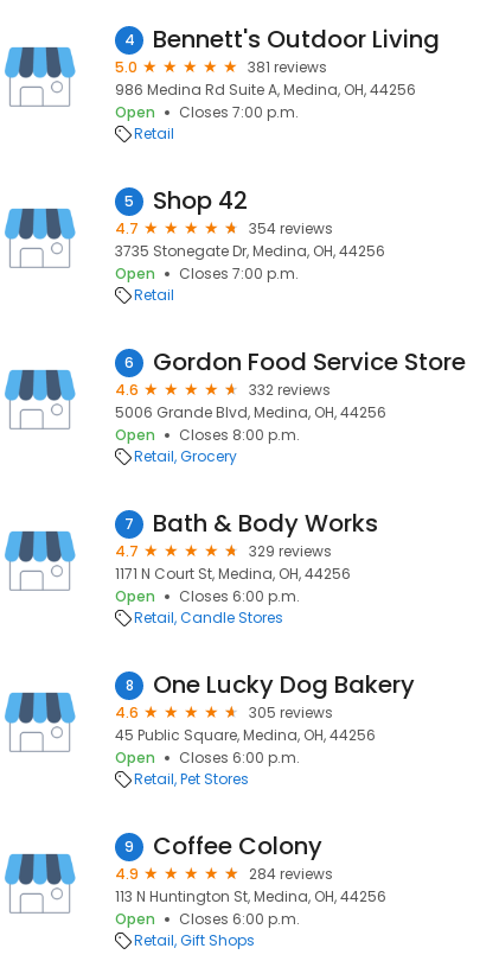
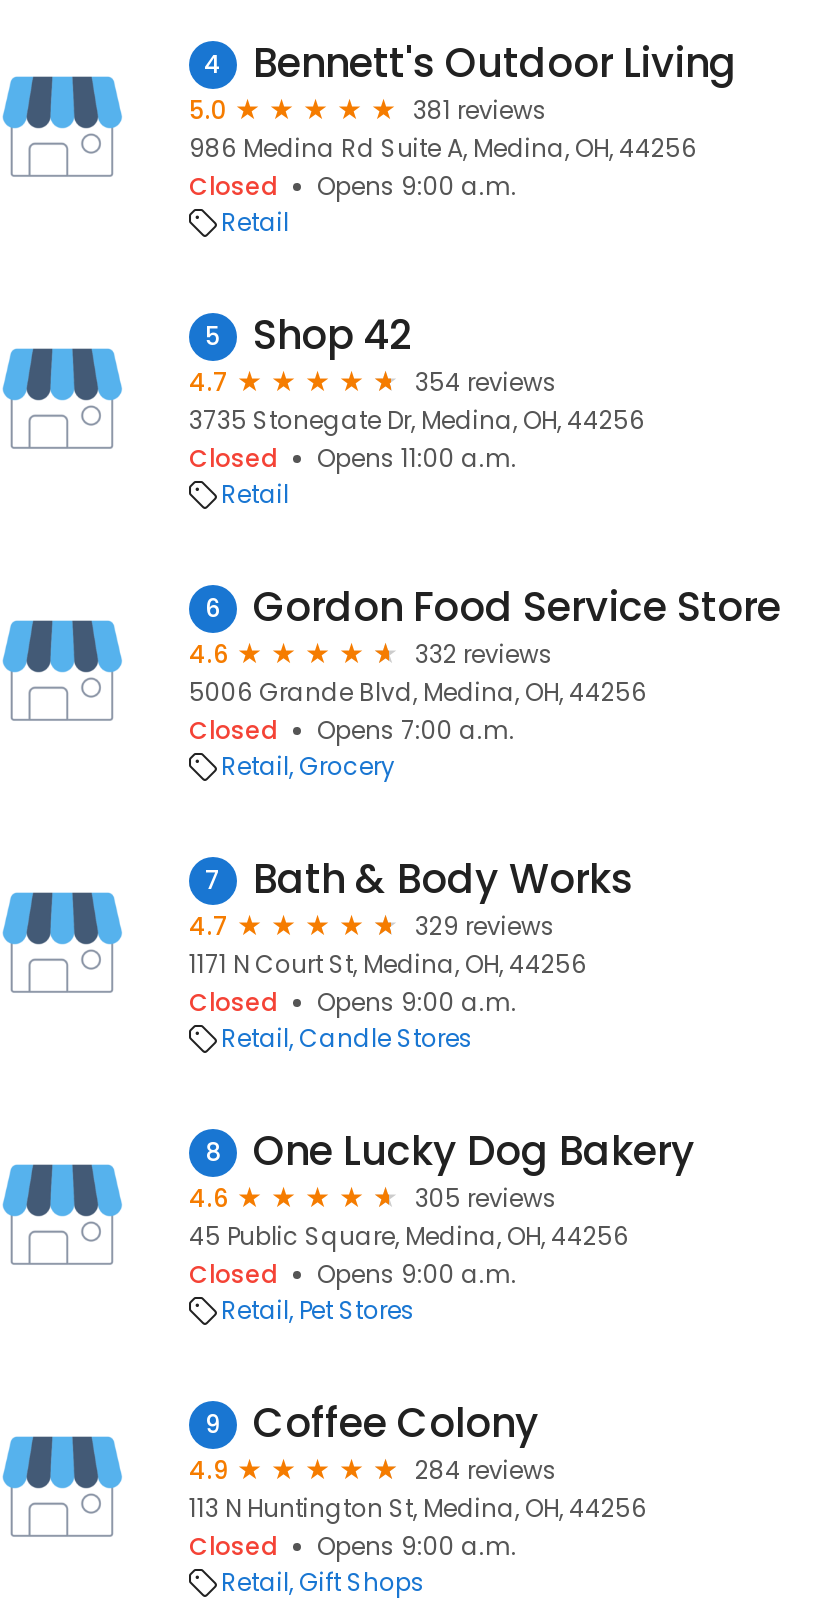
- Open
- Closes 7:00 p.m.
+ Closed
+ Opens 9:00 a.m.

- Open
- Closes 7:00 p.m.
+ Closed
+ Opens 11:00 a.m.

- Open
- Closes 8:00 p.m.
+ Closed
+ Opens 7:00 a.m.

- Open
- Closes 6:00 p.m.
+ Closed
+ Opens 9:00 a.m.

- Open
- Closes 6:00 p.m.
+ Closed
+ Opens 9:00 a.m.

- Open
- Closes 6:00 p.m.
+ Closed
+ Opens 9:00 a.m.
